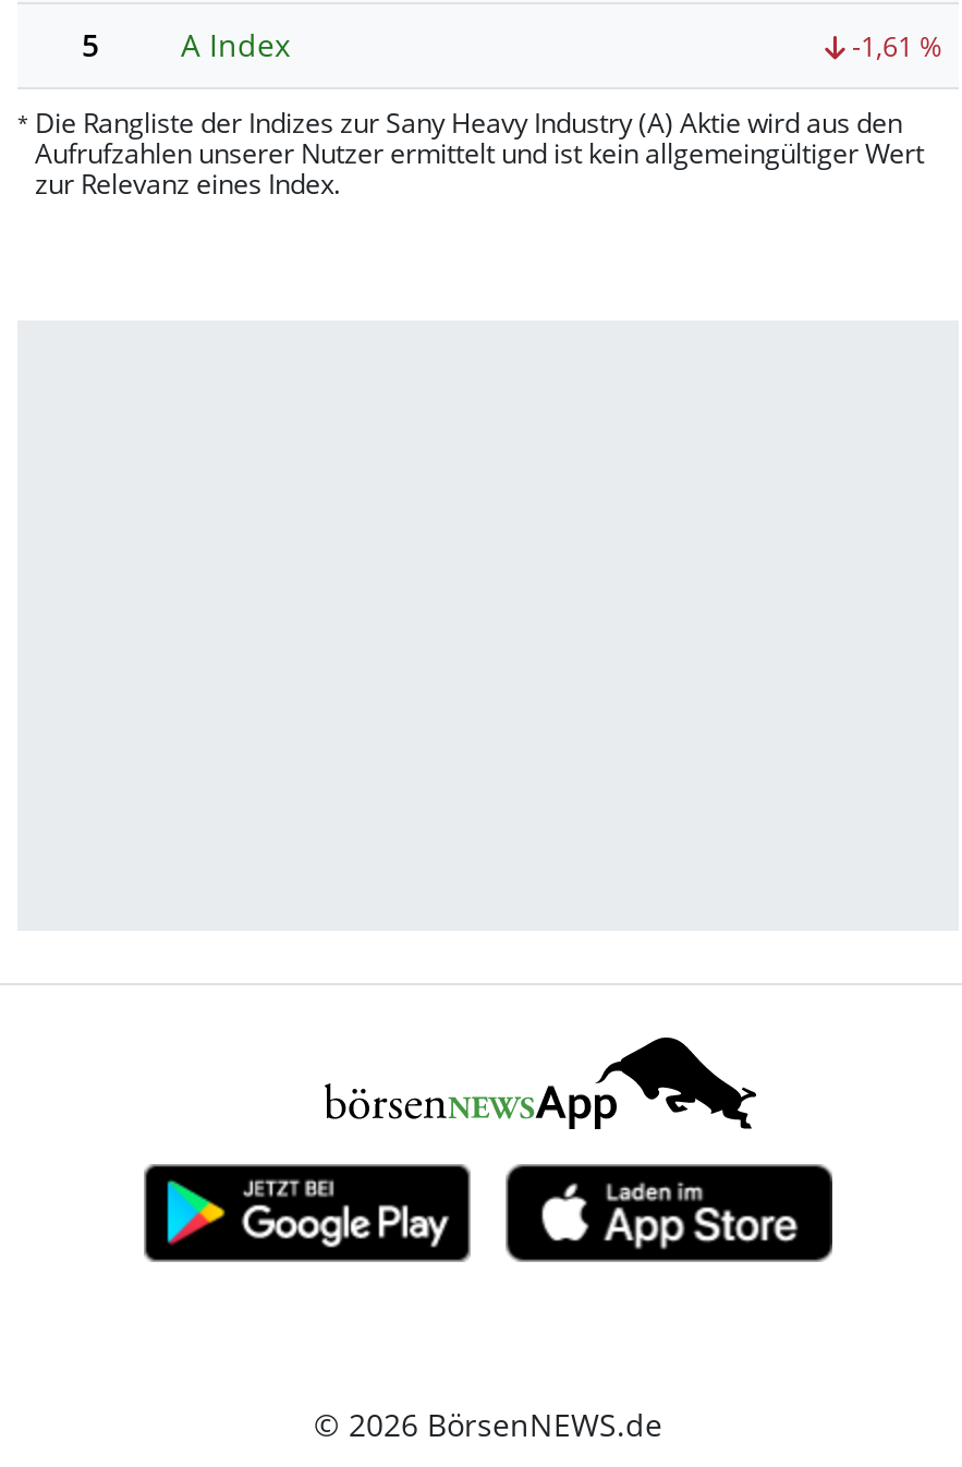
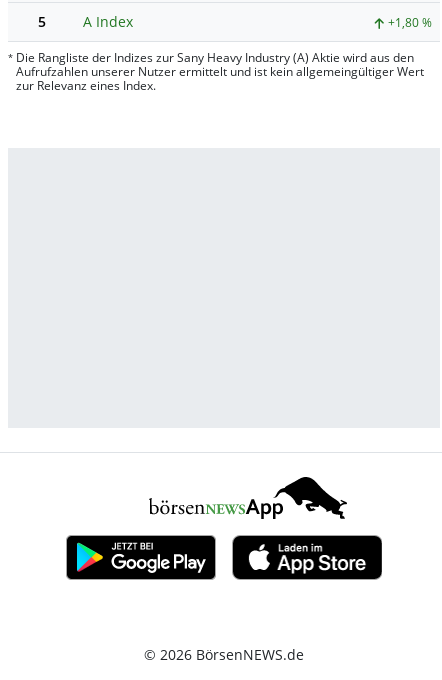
- -1,61 %
+ +1,80 %
